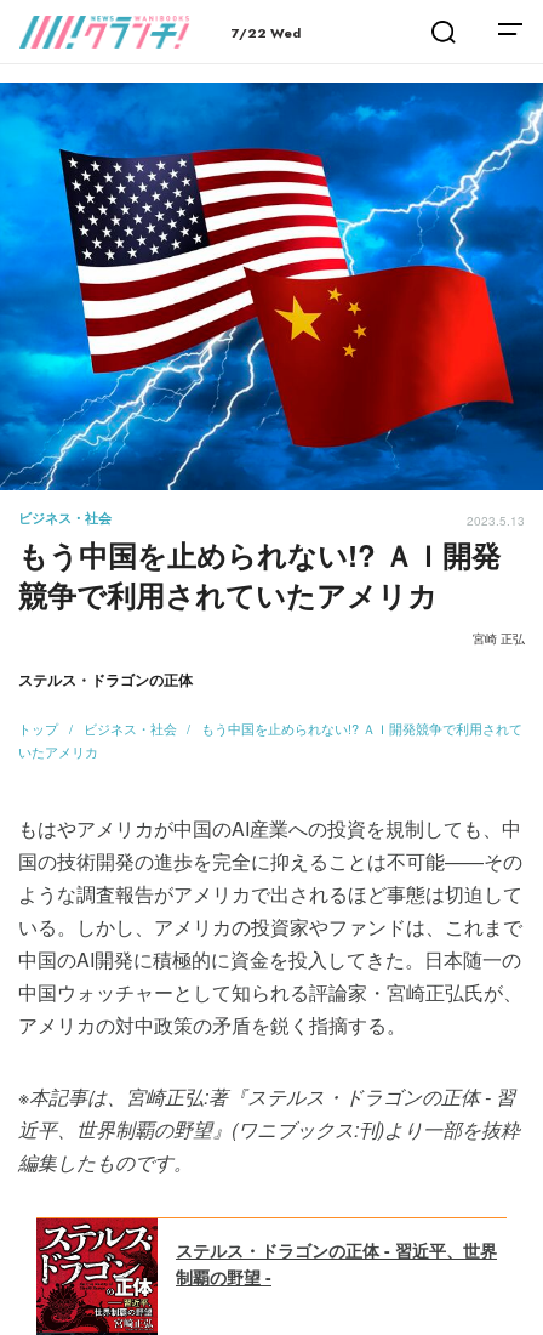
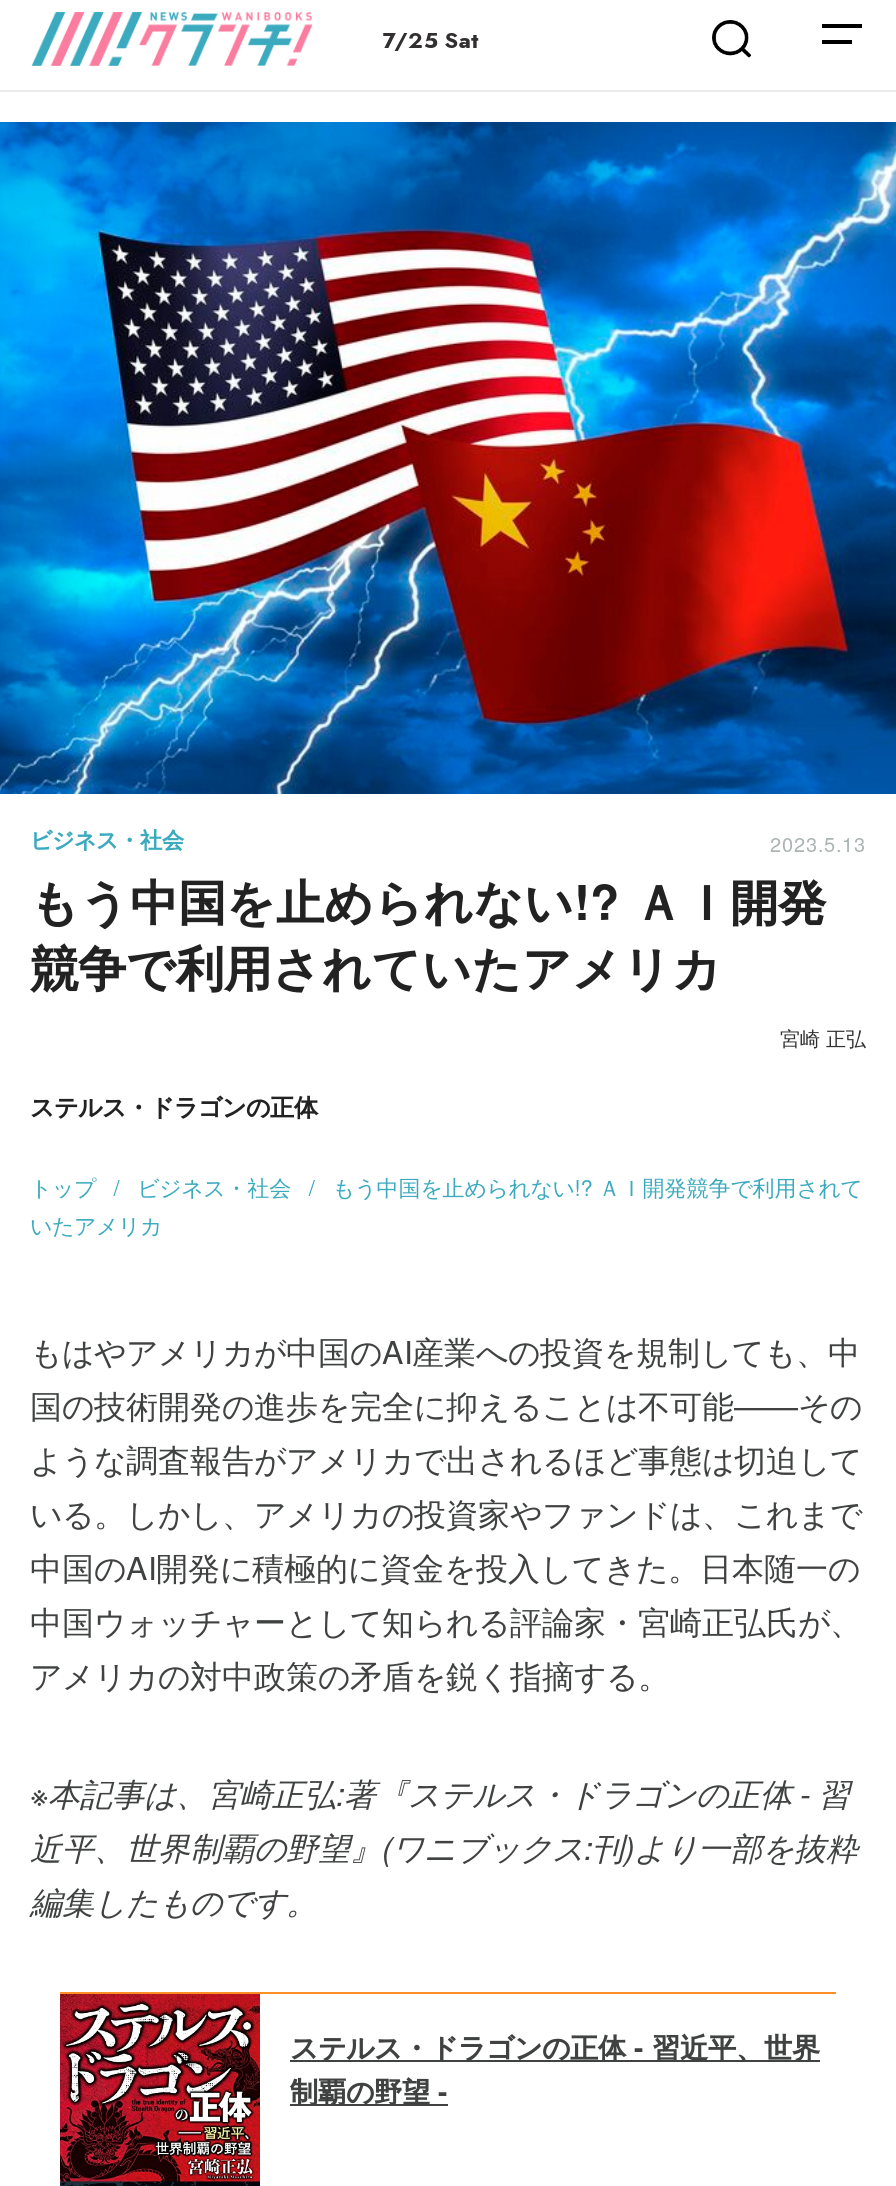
- 7/22 Wed
+ 7/25 Sat
